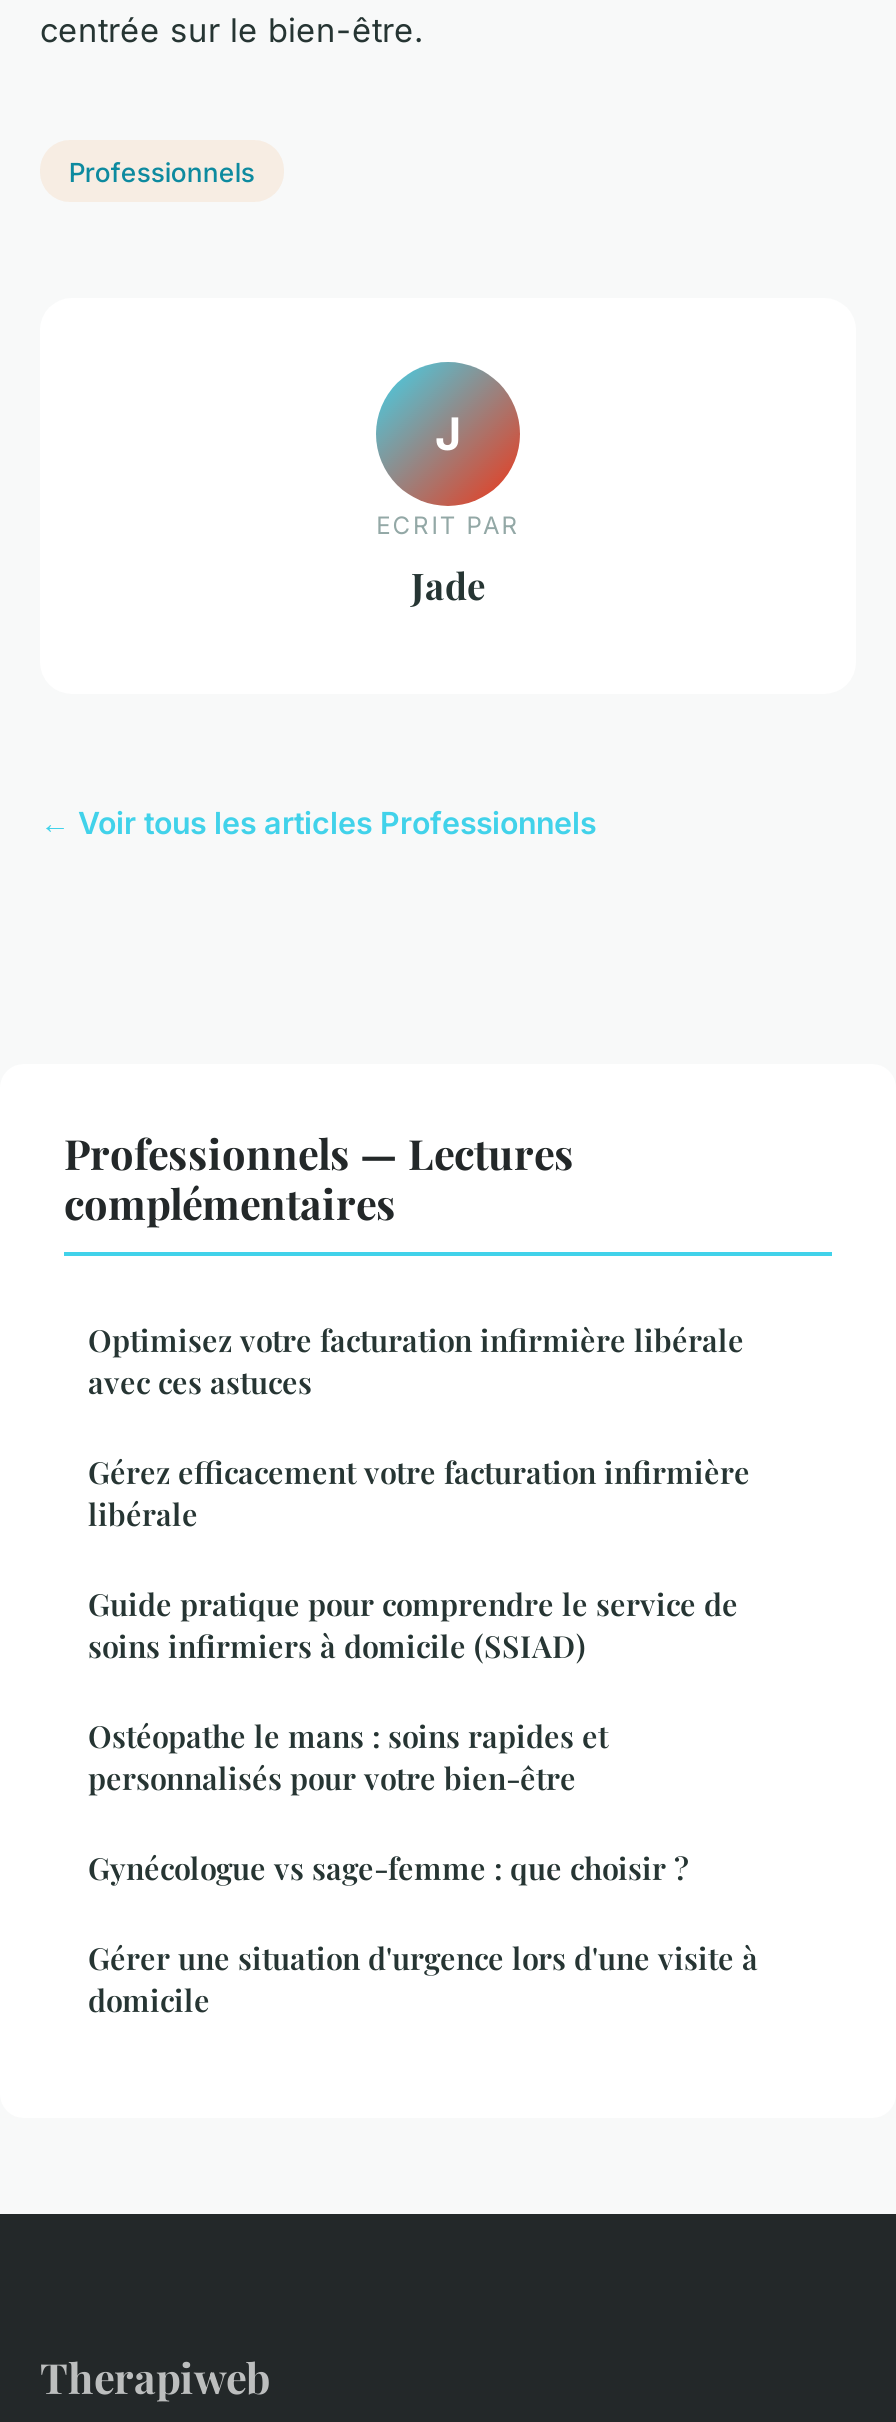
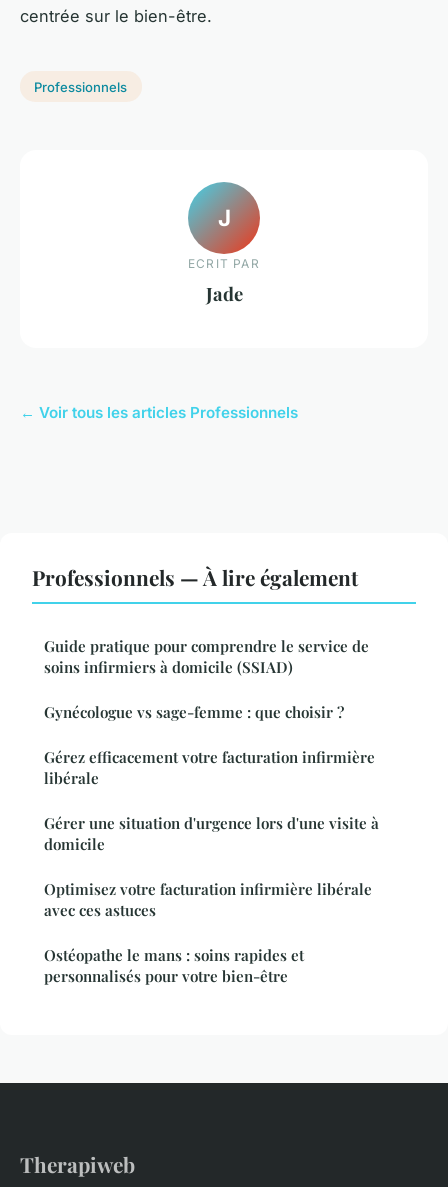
- Professionnels — Lectures
- complémentaires
+ Professionnels — À lire également

moved down: Optimisez votre facturation infirmière libérale | avec ces astuces

moved down: Gérez efficacement votre facturation infirmière | libérale

moved up: Guide pratique pour comprendre le service de | soins infirmiers à domicile (SSIAD)

moved down: Ostéopathe le mans : soins rapides et | personnalisés pour votre bien-être

moved up: Gynécologue vs sage-femme : que choisir ?

moved up: Gérer une situation d'urgence lors d'une visite à | domicile
